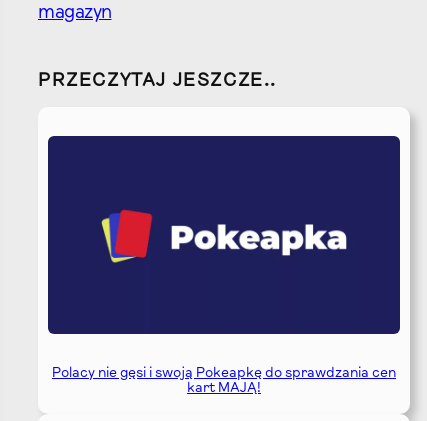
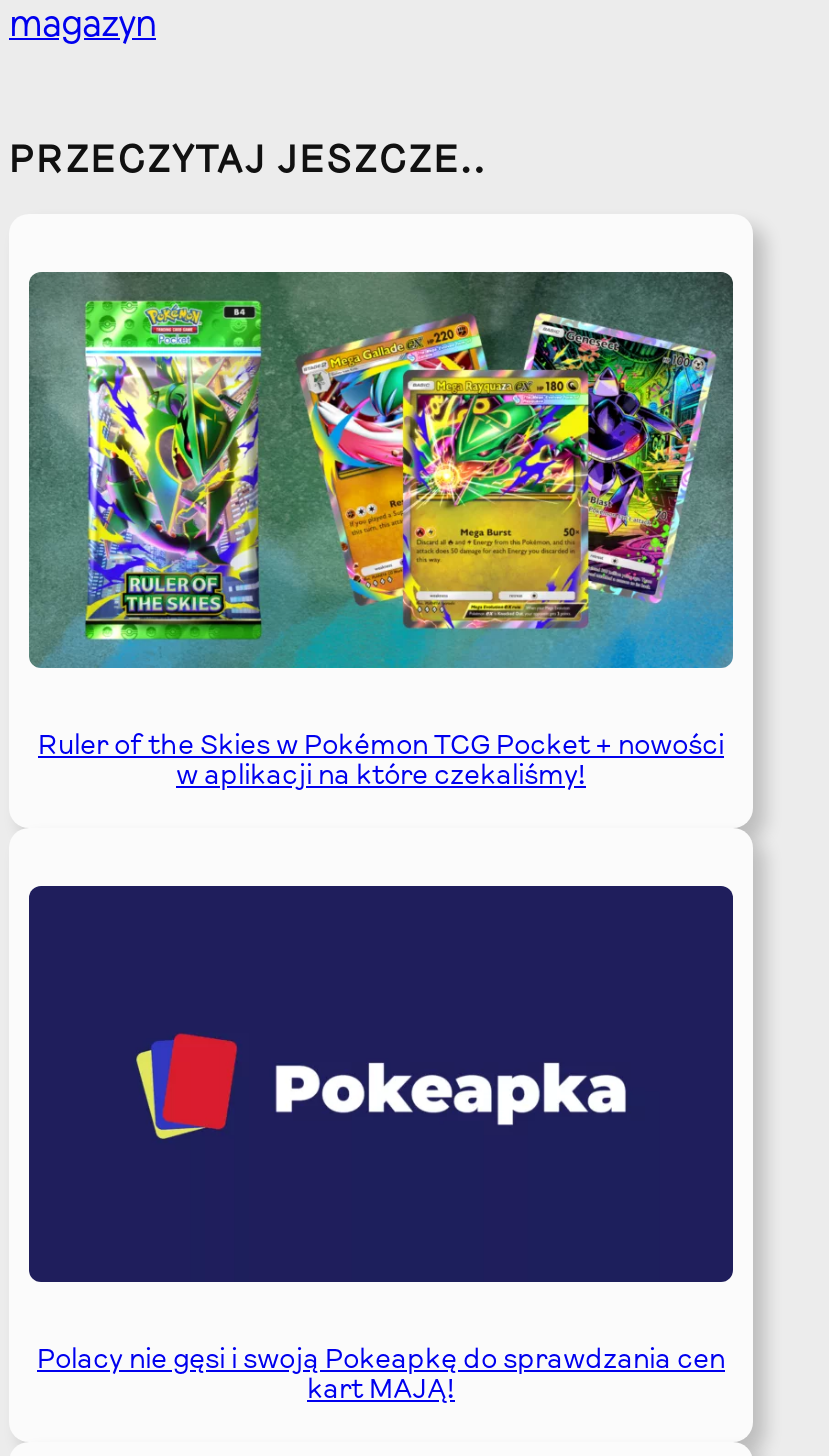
+ [image]
+ Ruler of the Skies w Pokémon TCG Pocket + nowości
+ w aplikacji na które czekaliśmy!
